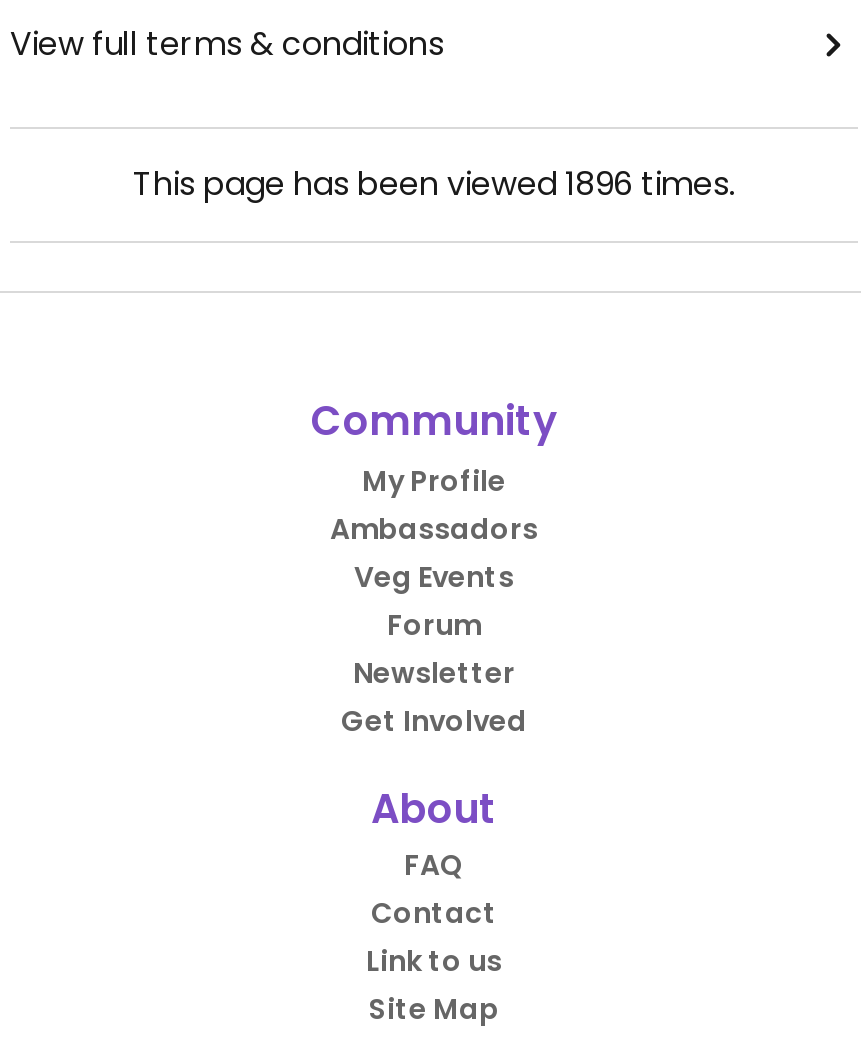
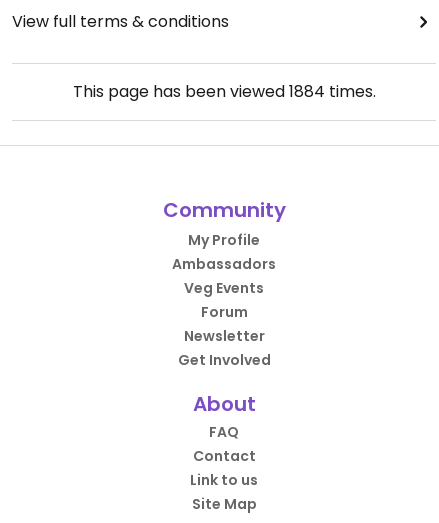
- This page has been viewed 1896 times.
+ This page has been viewed 1884 times.
